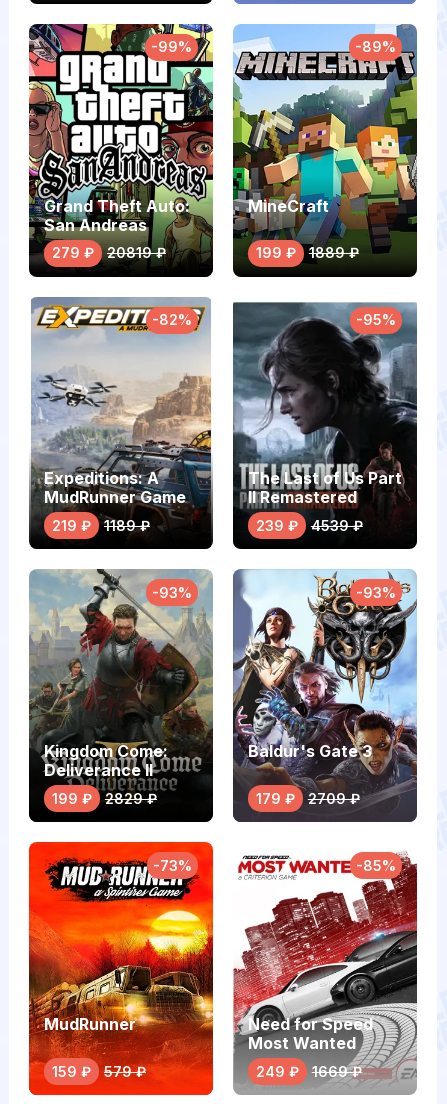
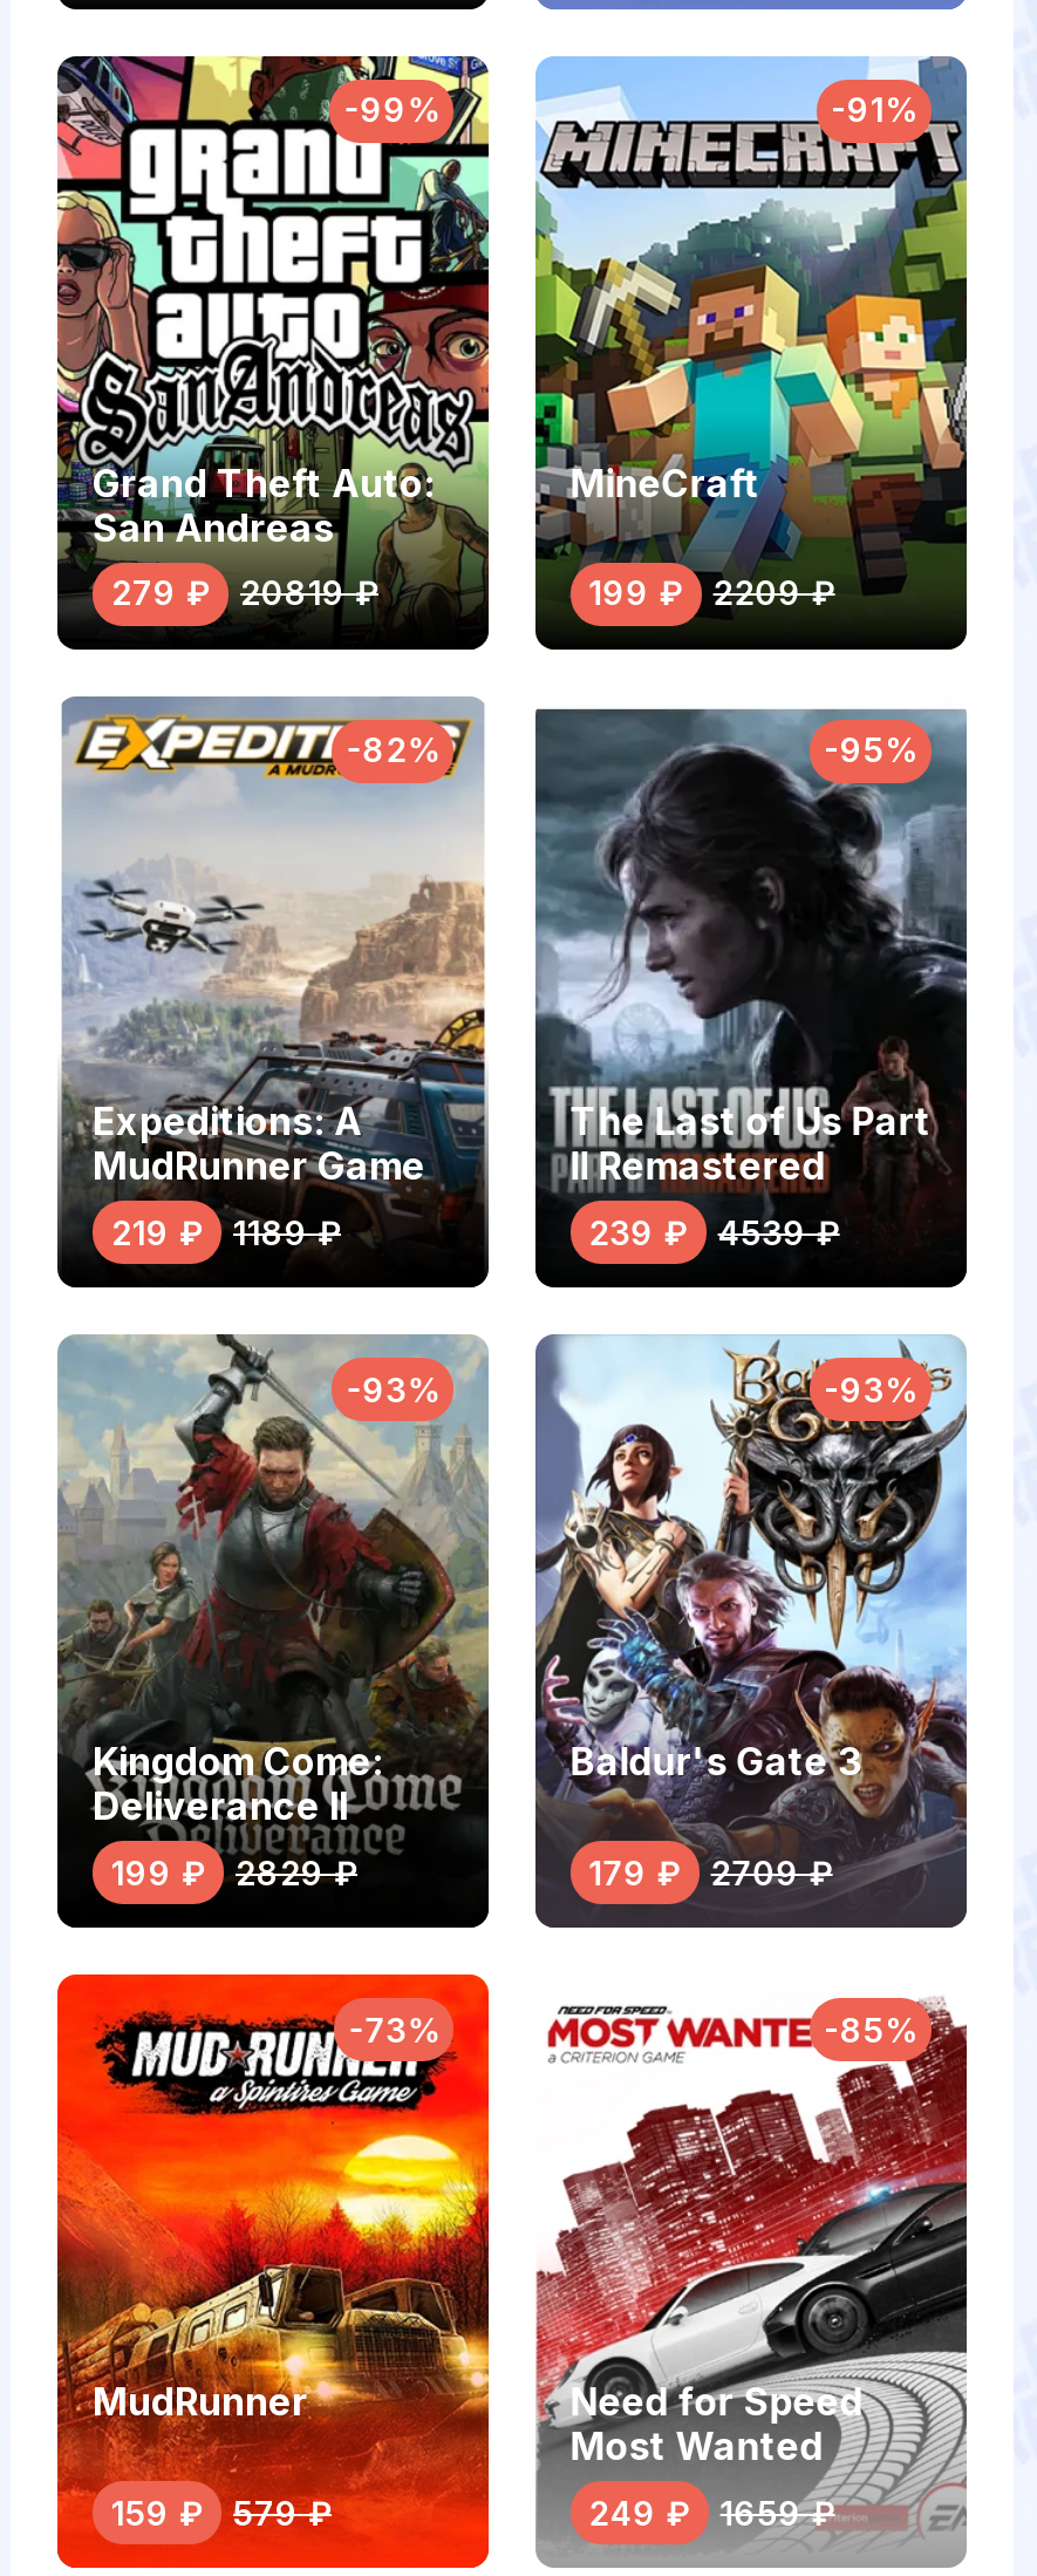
- -89%
+ -91%

- 199 ₽ 1889 ₽
+ 199 ₽ 2209 ₽

- 249 ₽ 1669 ₽
+ 249 ₽ 1659 ₽
